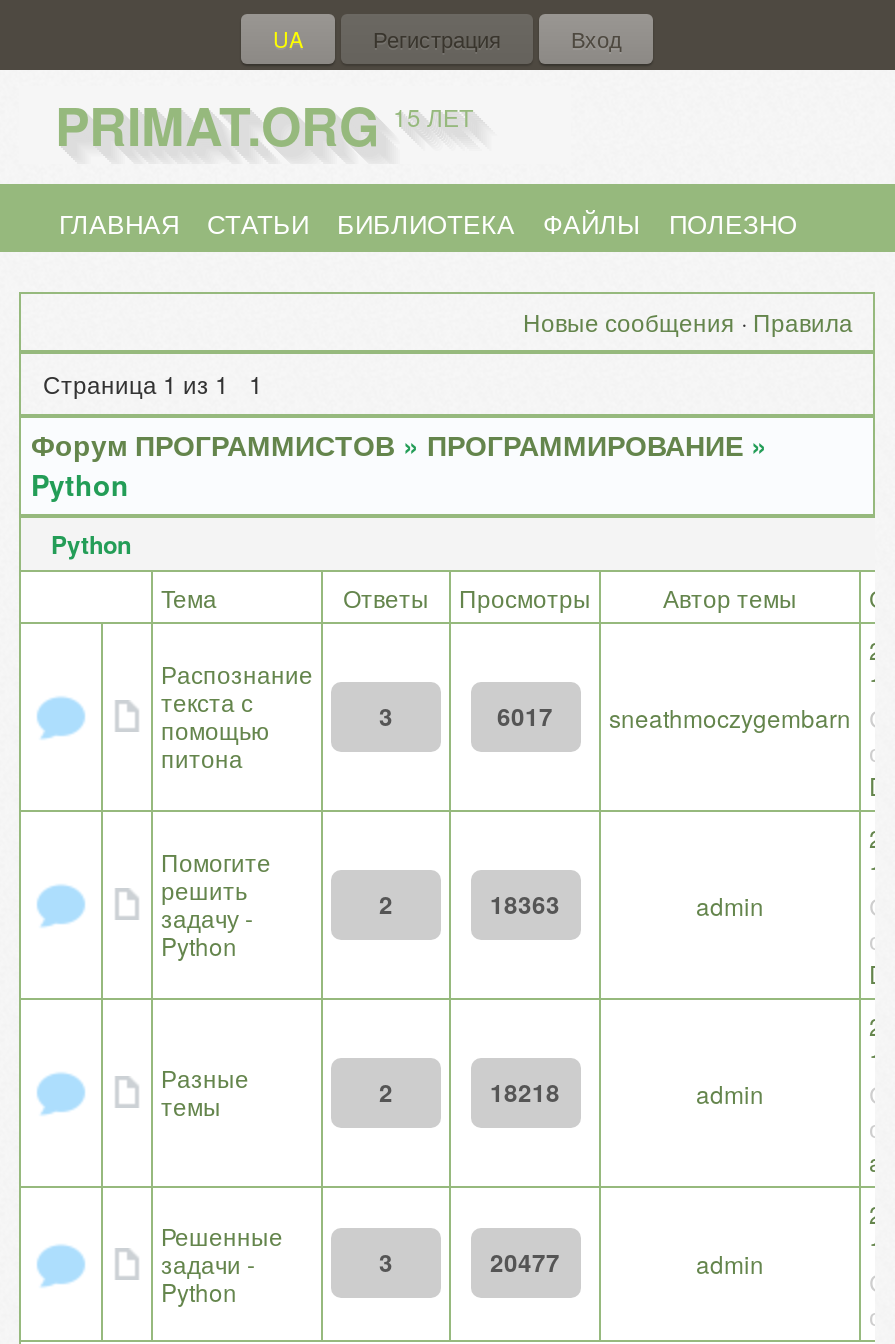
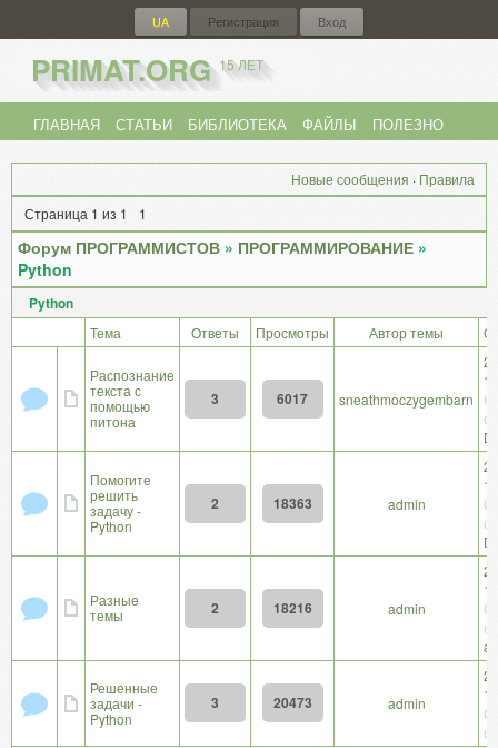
- 18218
+ 18216

- 20477
+ 20473
